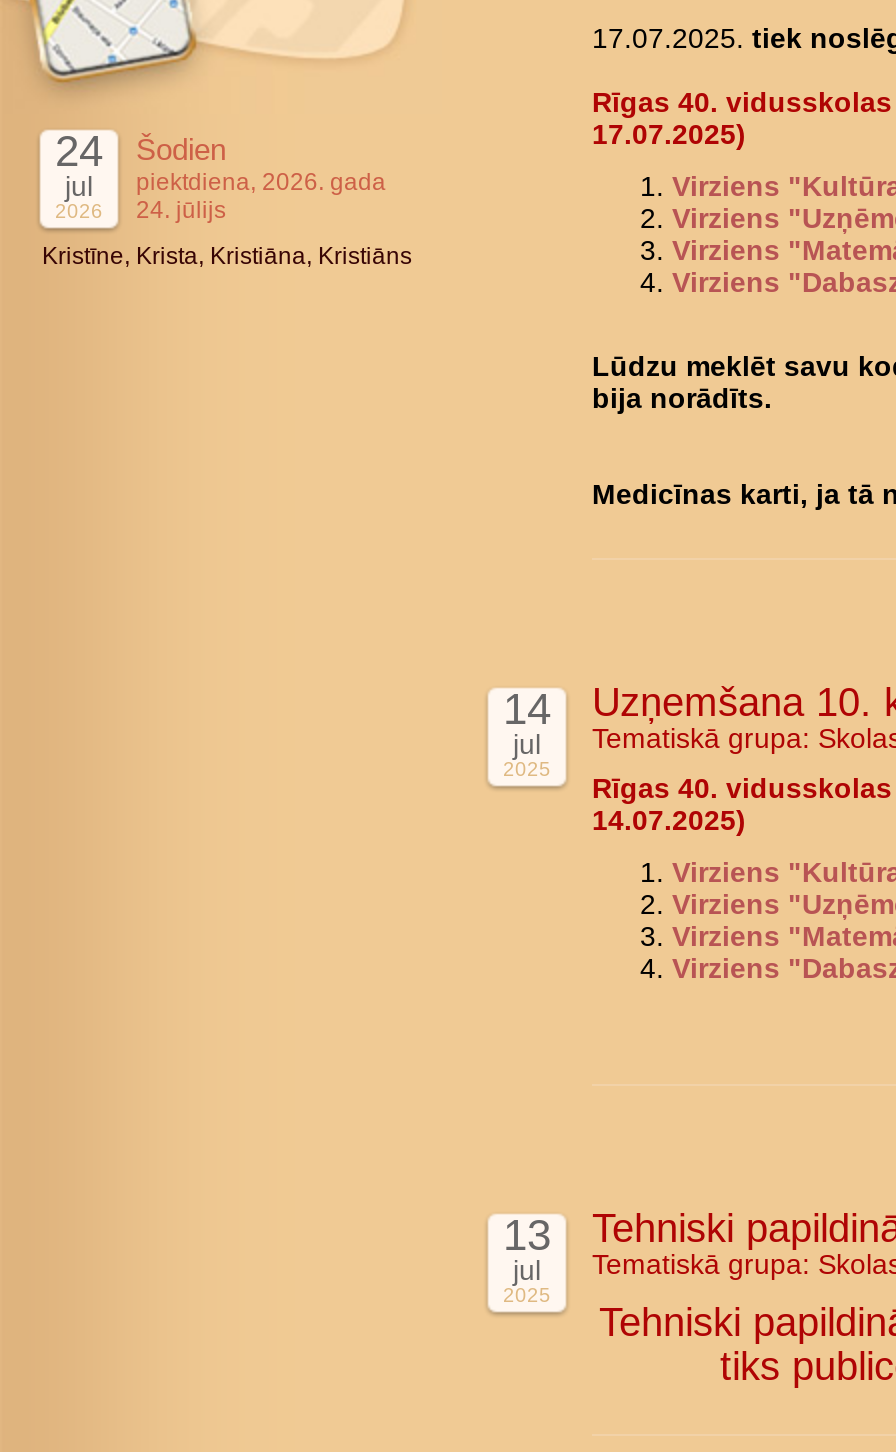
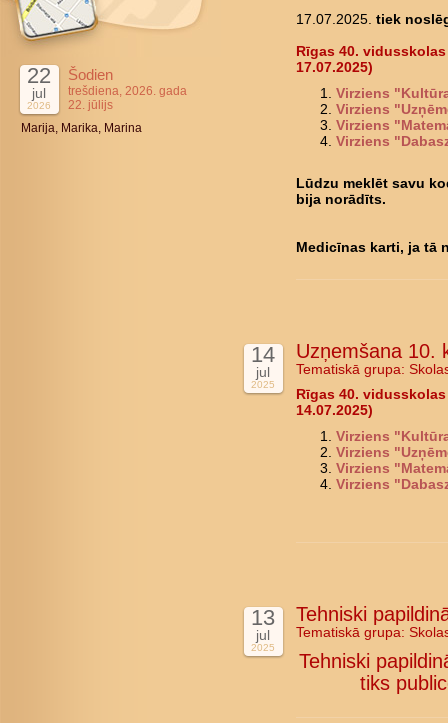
- 24 Šodien
+ 22 Šodien

- piektdiena, 2026. gada
- 24. jūlijs
+ trešdiena, 2026. gada
+ 22. jūlijs

- Kristīne, Krista, Kristiāna, Kristiāns
+ Marija, Marika, Marina
